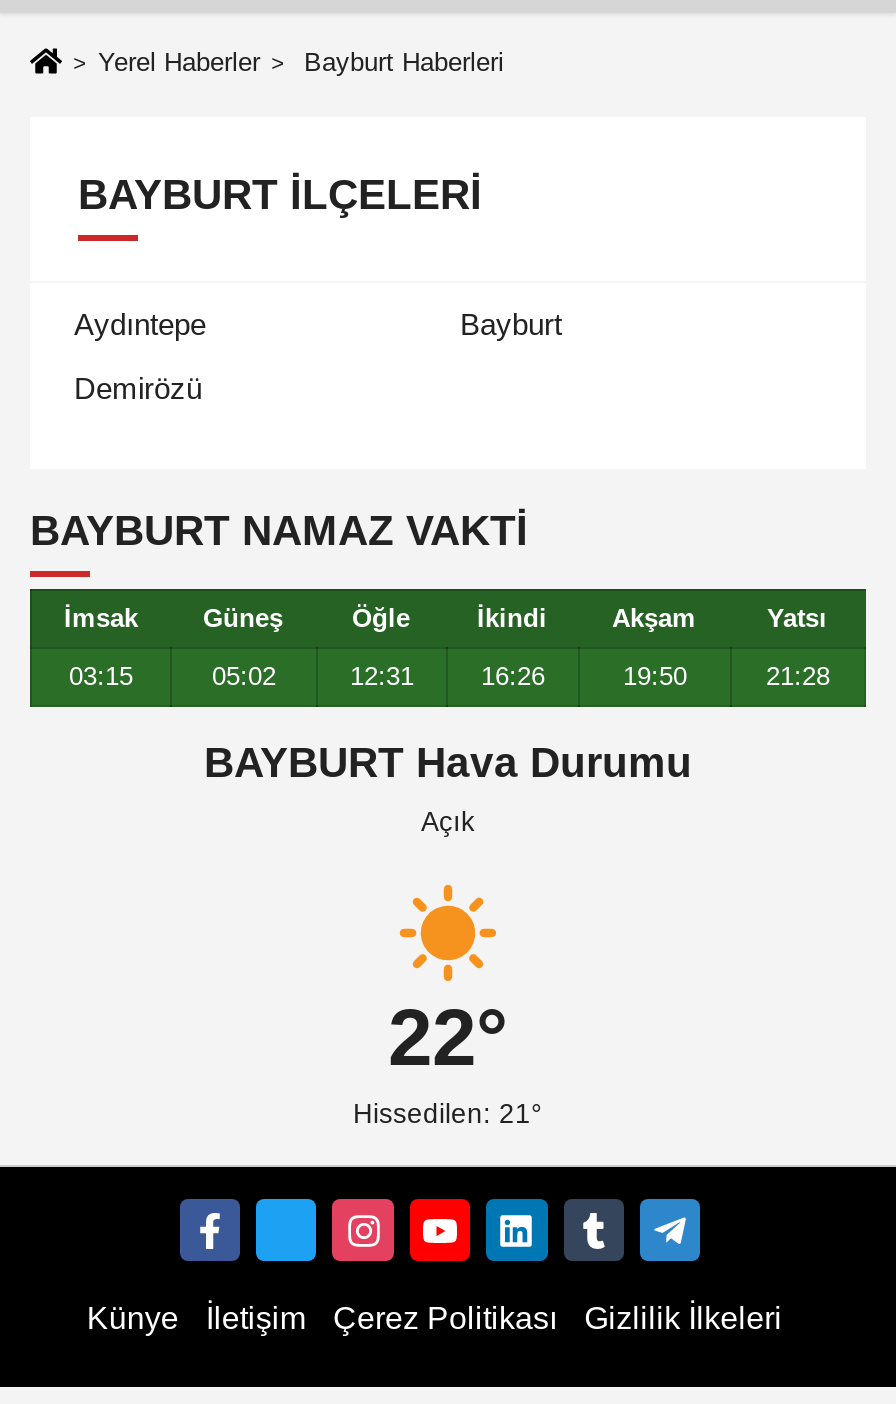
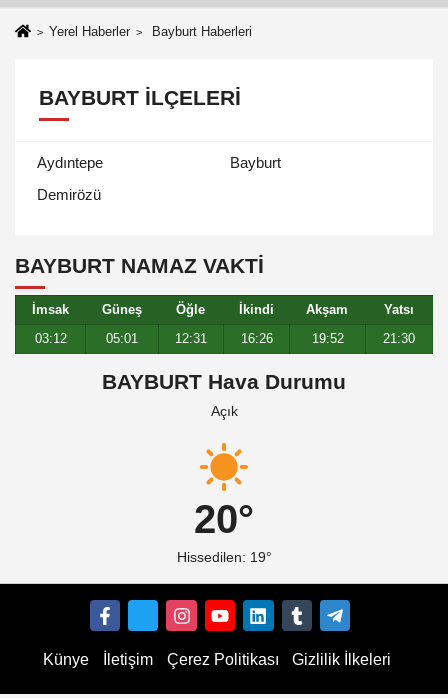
- 03:15
+ 03:12

- 05:02
+ 05:01

- 19:50
+ 19:52

- 21:28
+ 21:30

- 22°
+ 20°

- Hissedilen: 21°
+ Hissedilen: 19°
